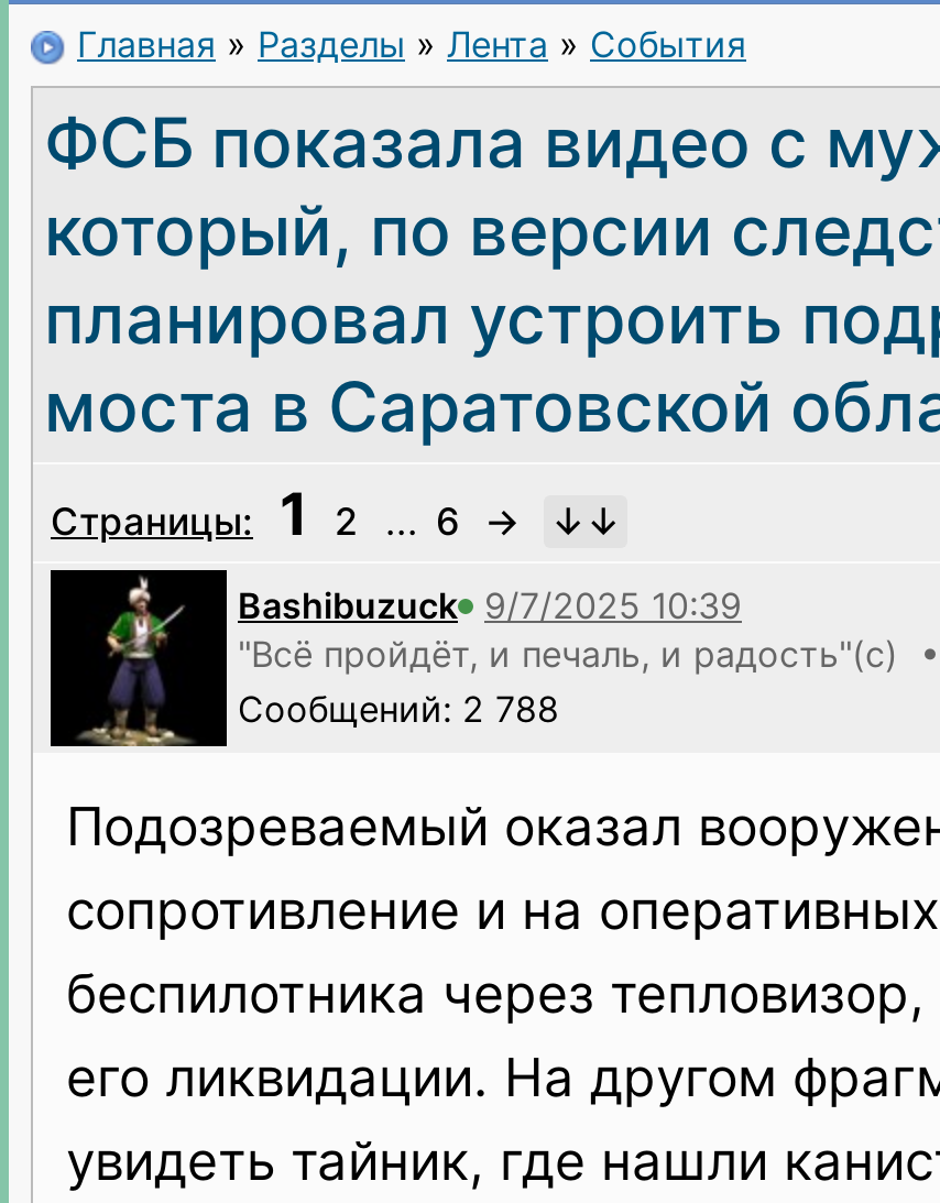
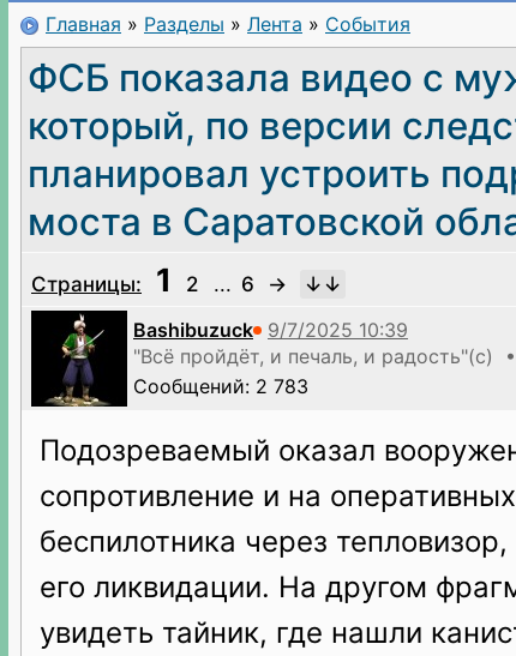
- Сообщений: 2 788
+ Сообщений: 2 783
